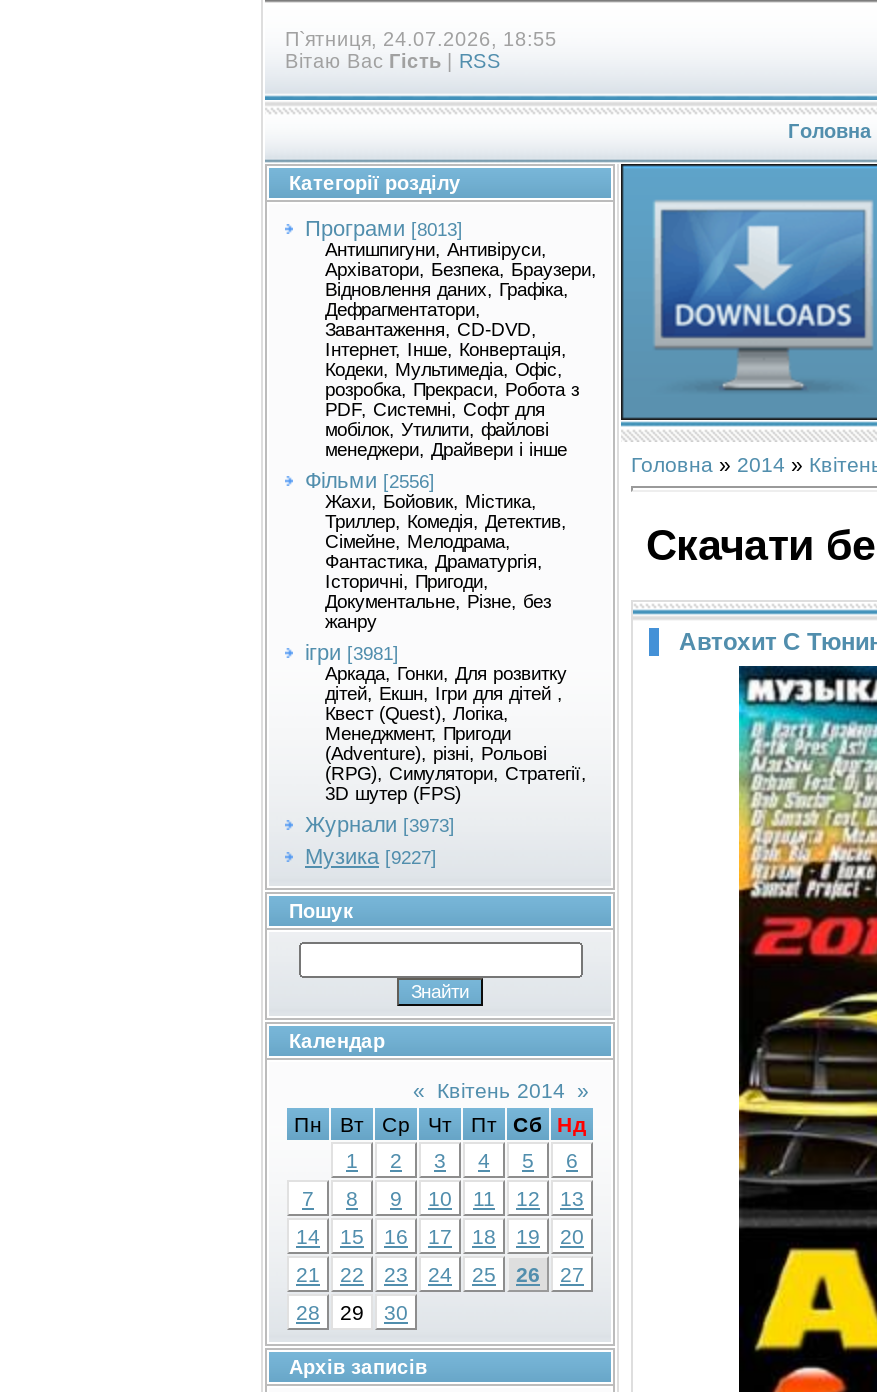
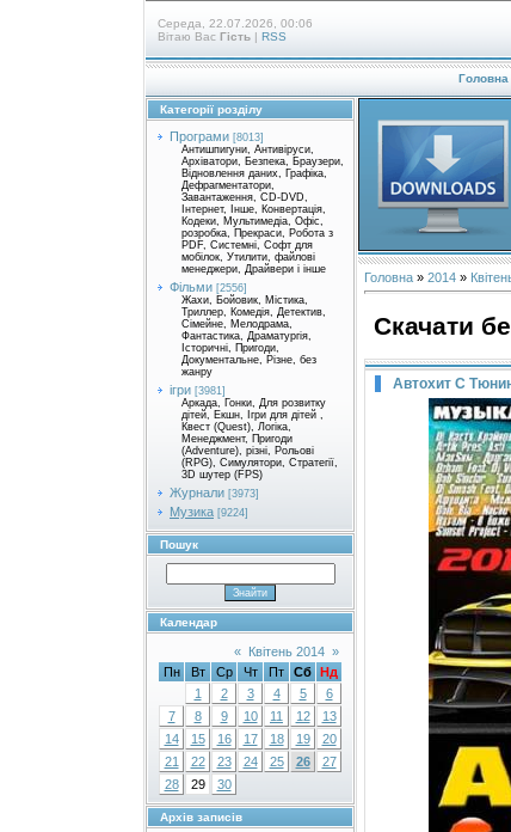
- П`ятниця, 24.07.2026, 18:55
+ Середа, 22.07.2026, 00:06

- Музика [9227]
+ Музика [9224]
